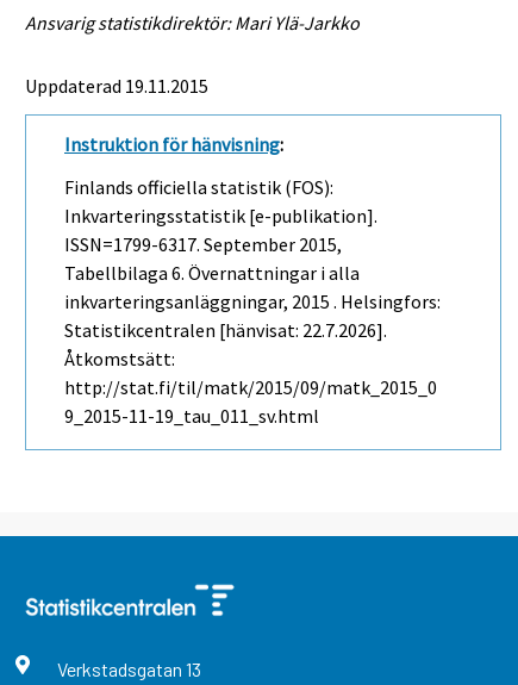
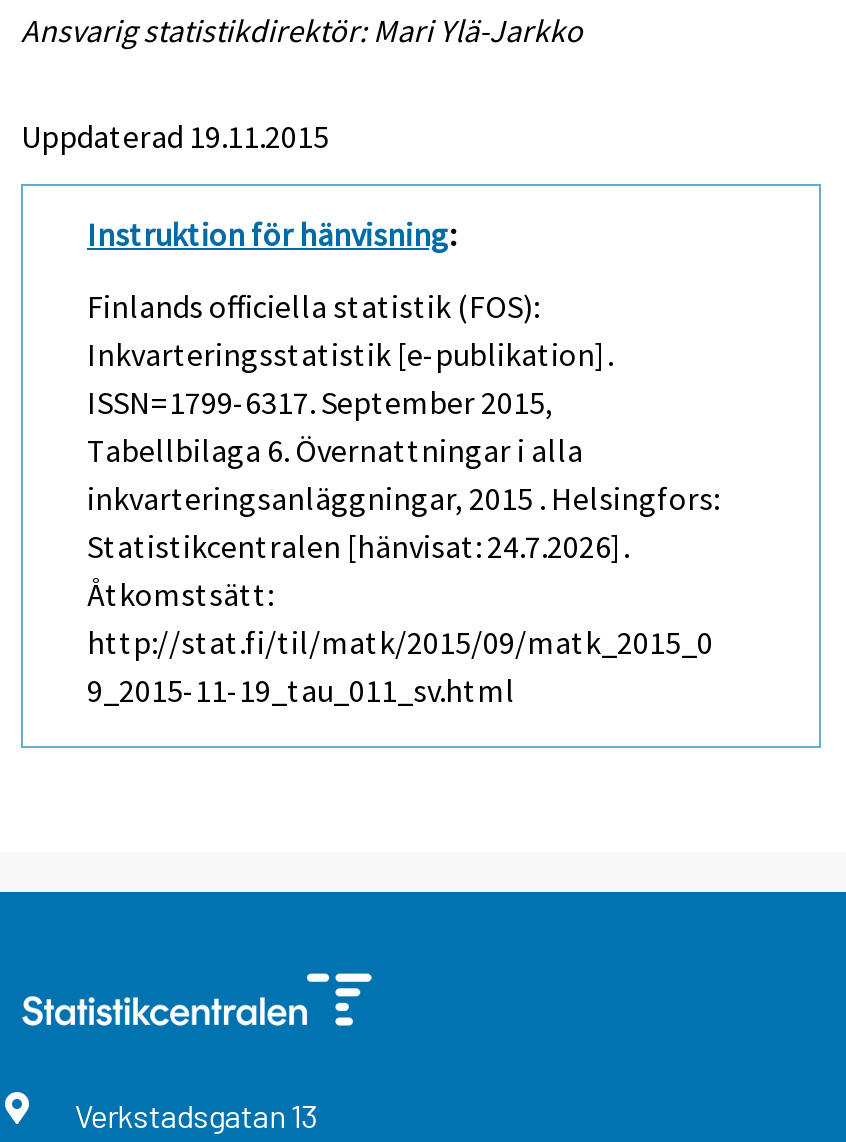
- Statistikcentralen [hänvisat: 22.7.2026].
+ Statistikcentralen [hänvisat: 24.7.2026].
